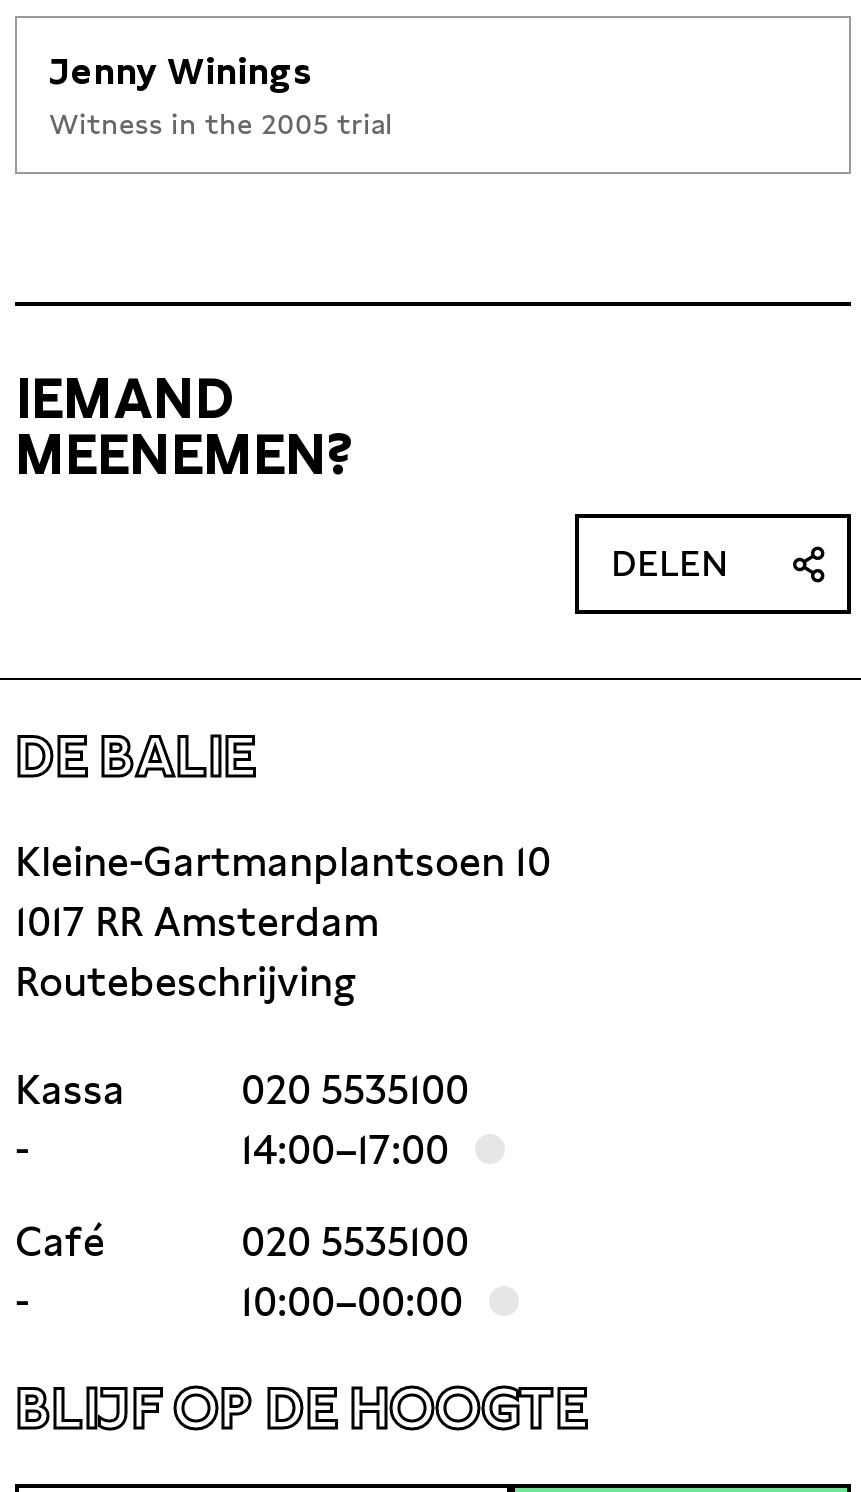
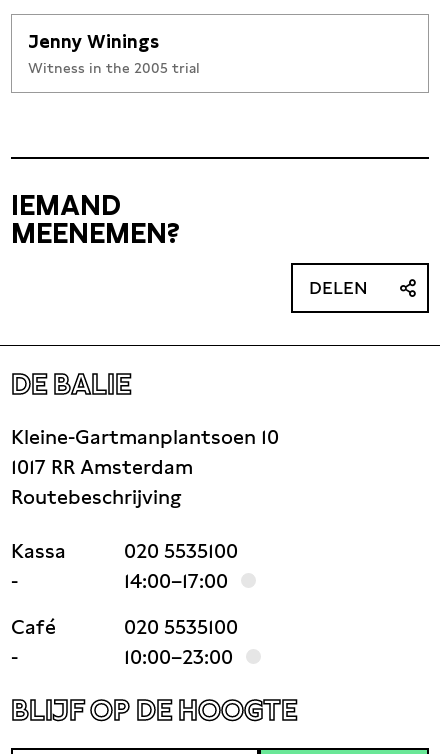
- 10:00–00:00
+ 10:00–23:00
